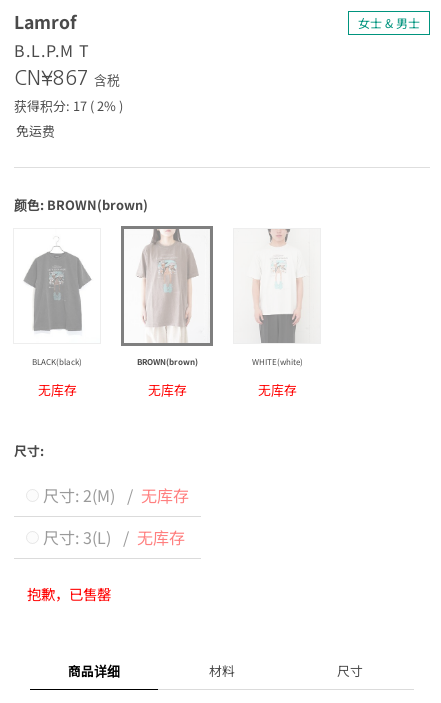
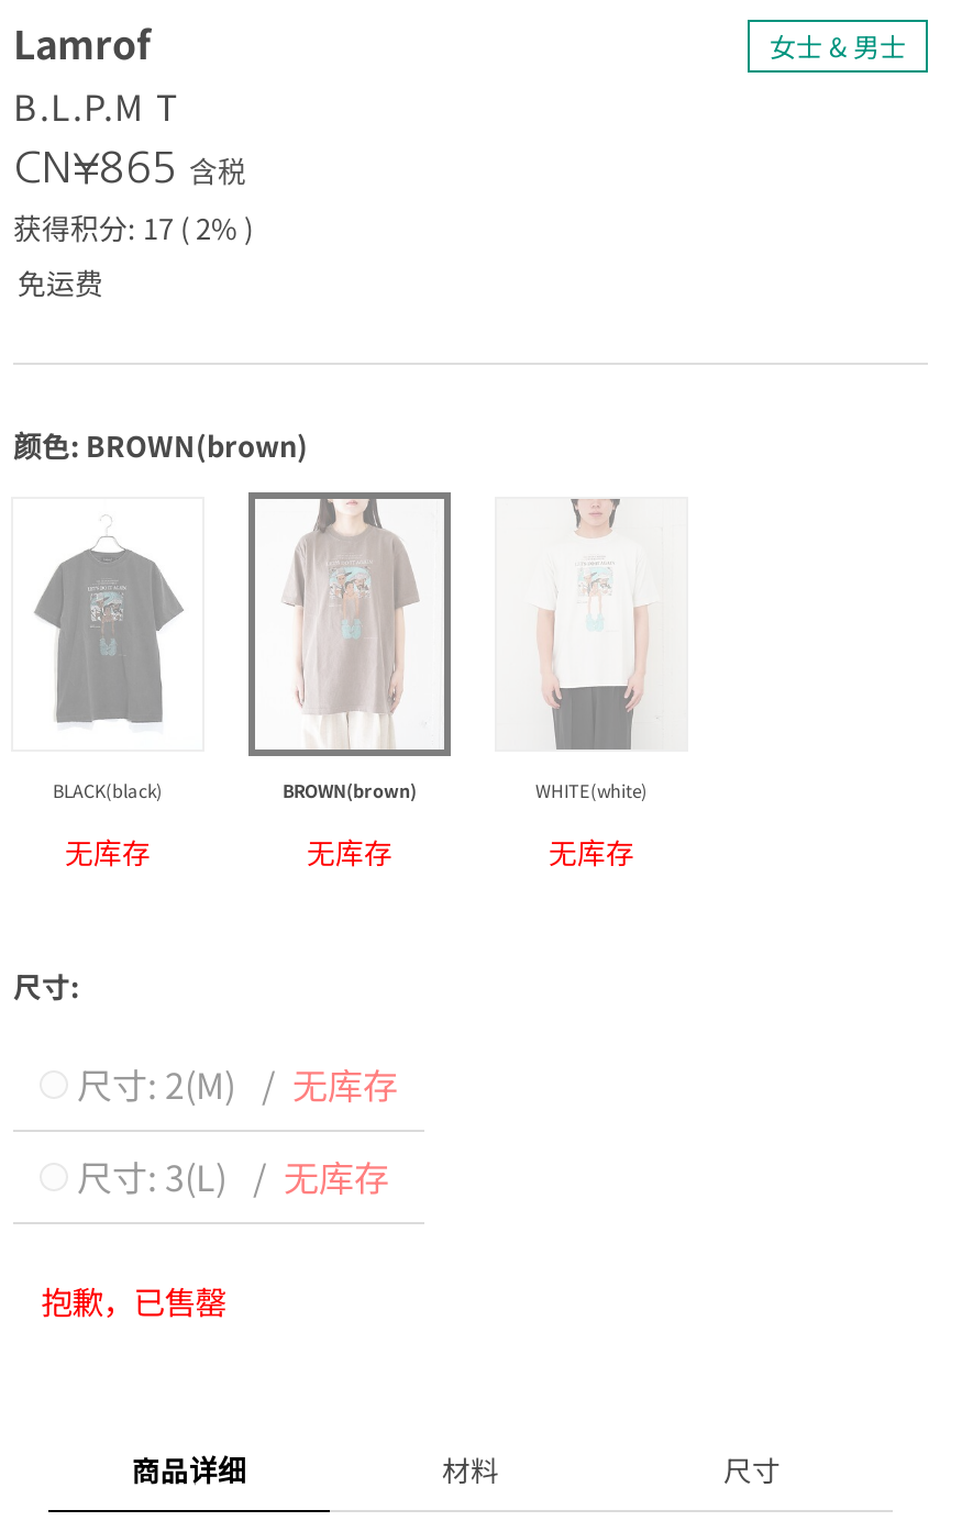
- CN¥867含税
+ CN¥865含税
